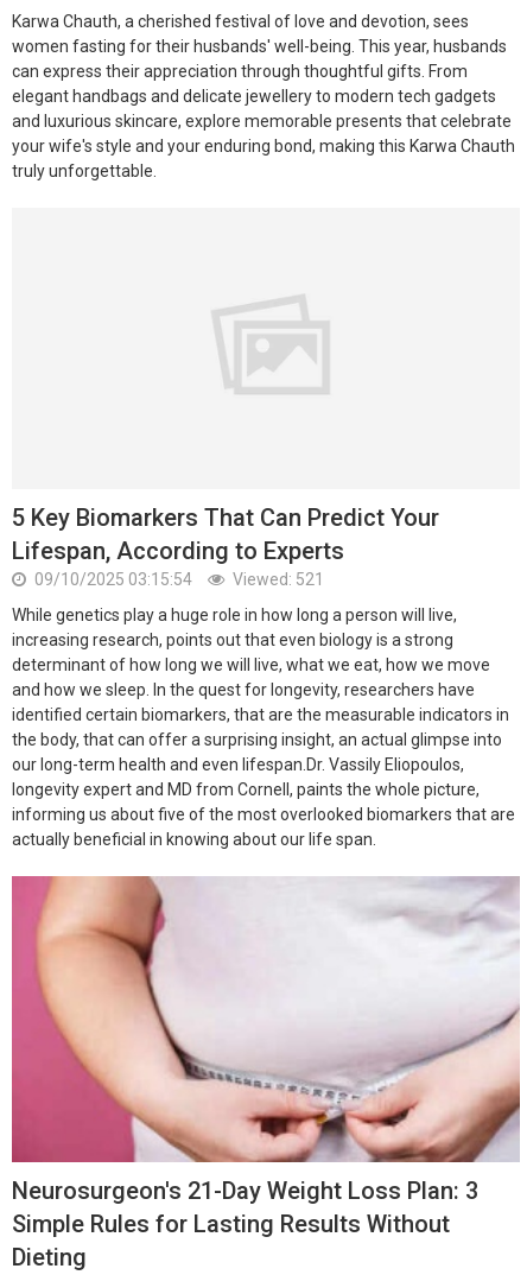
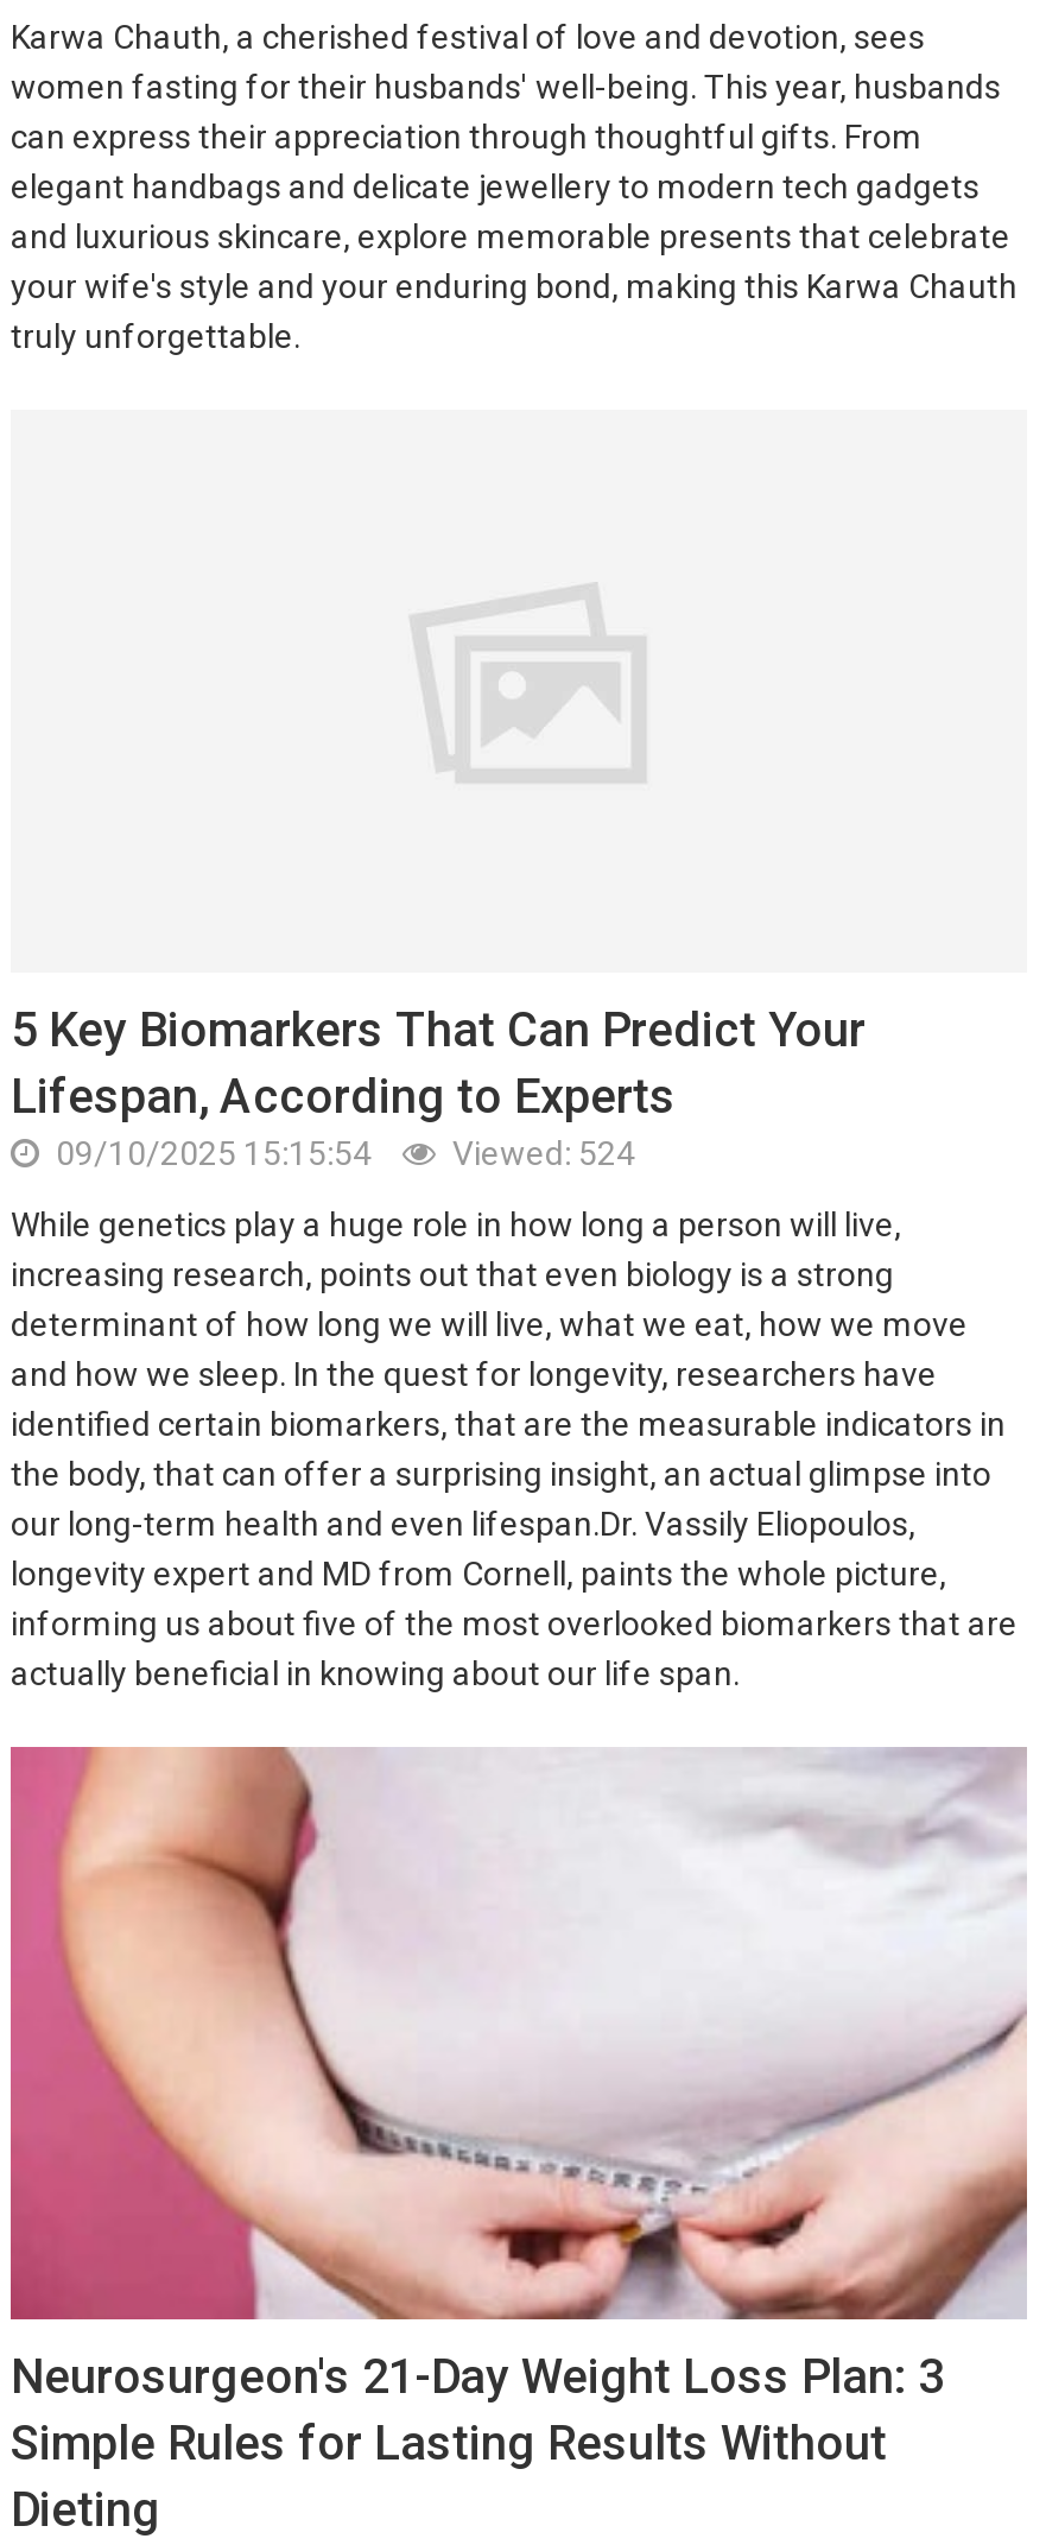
- 09/10/2025 03:15:54
+ 09/10/2025 15:15:54

- Viewed: 521
+ Viewed: 524
